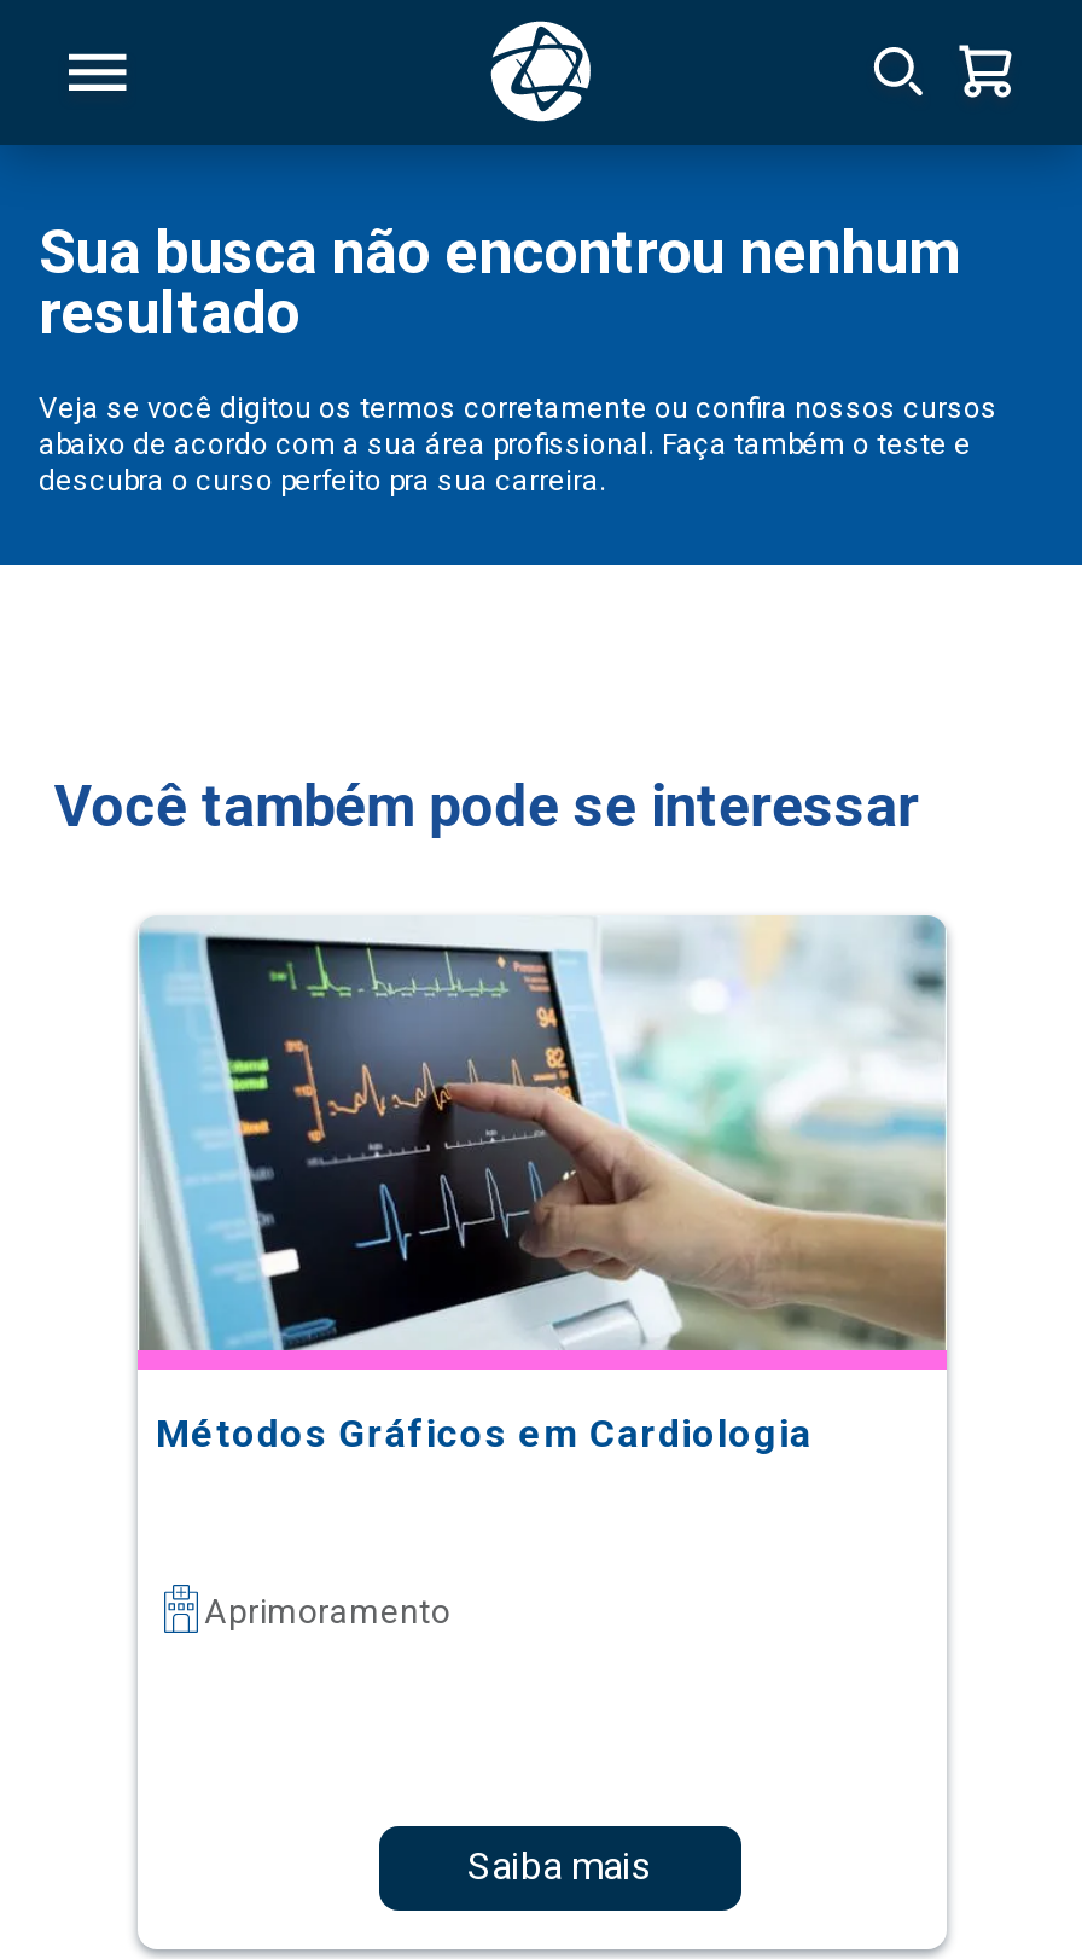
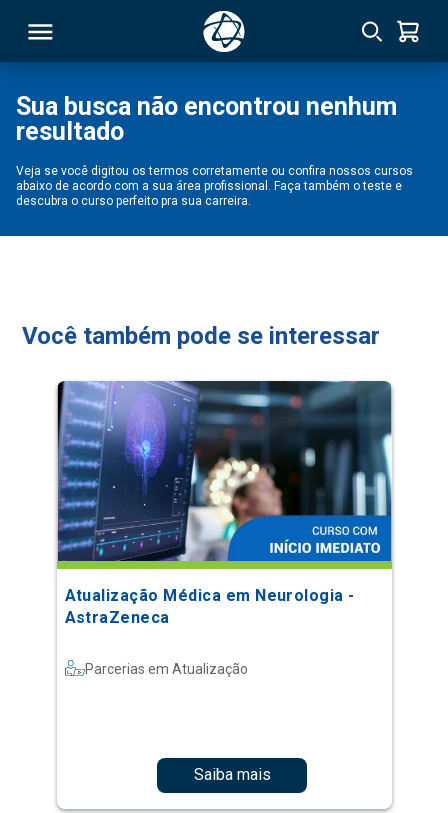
- [image]
- Métodos Gráficos em Cardiologia
+ [image]
+ Atualização Médica em Neurologia -
+ AstraZeneca

- Aprimoramento
+ Parcerias em Atualização
